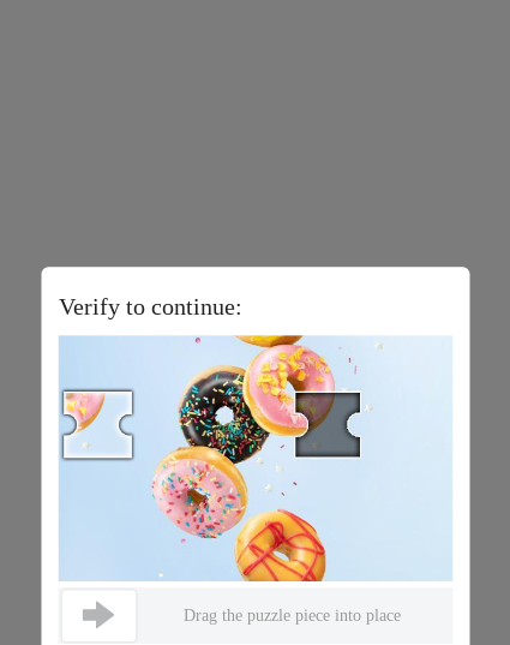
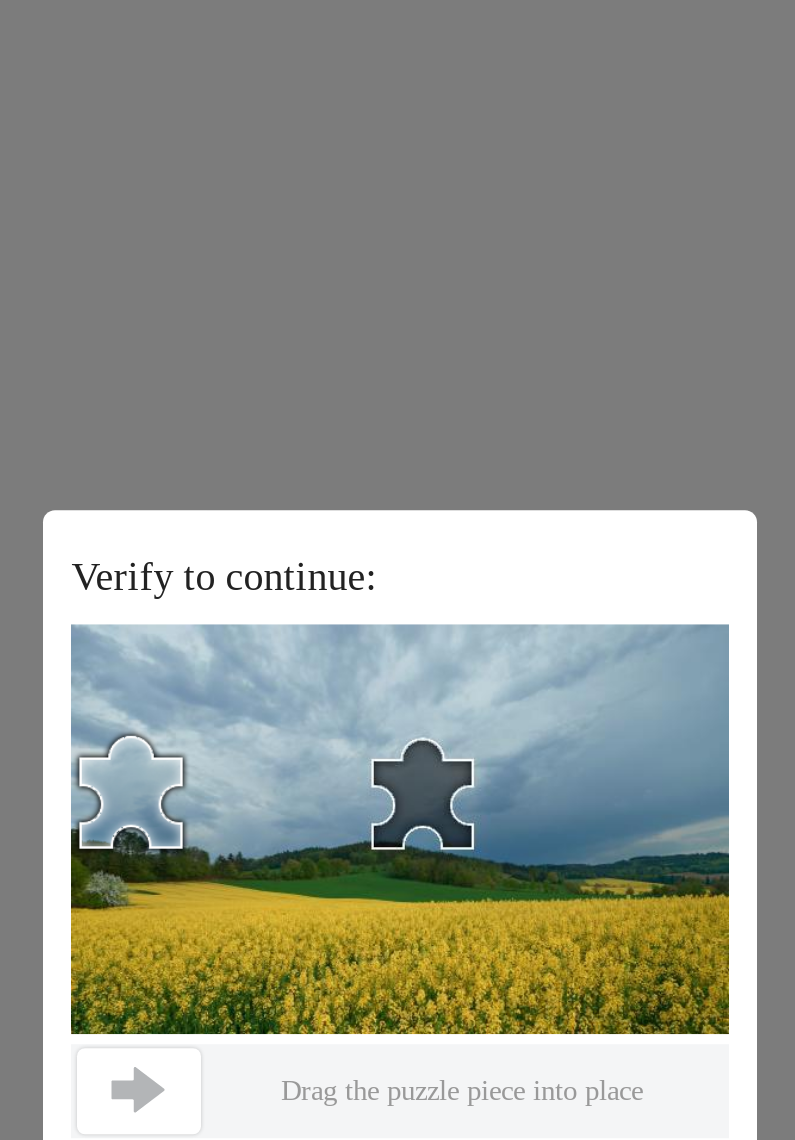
- [image]
+ [image]
